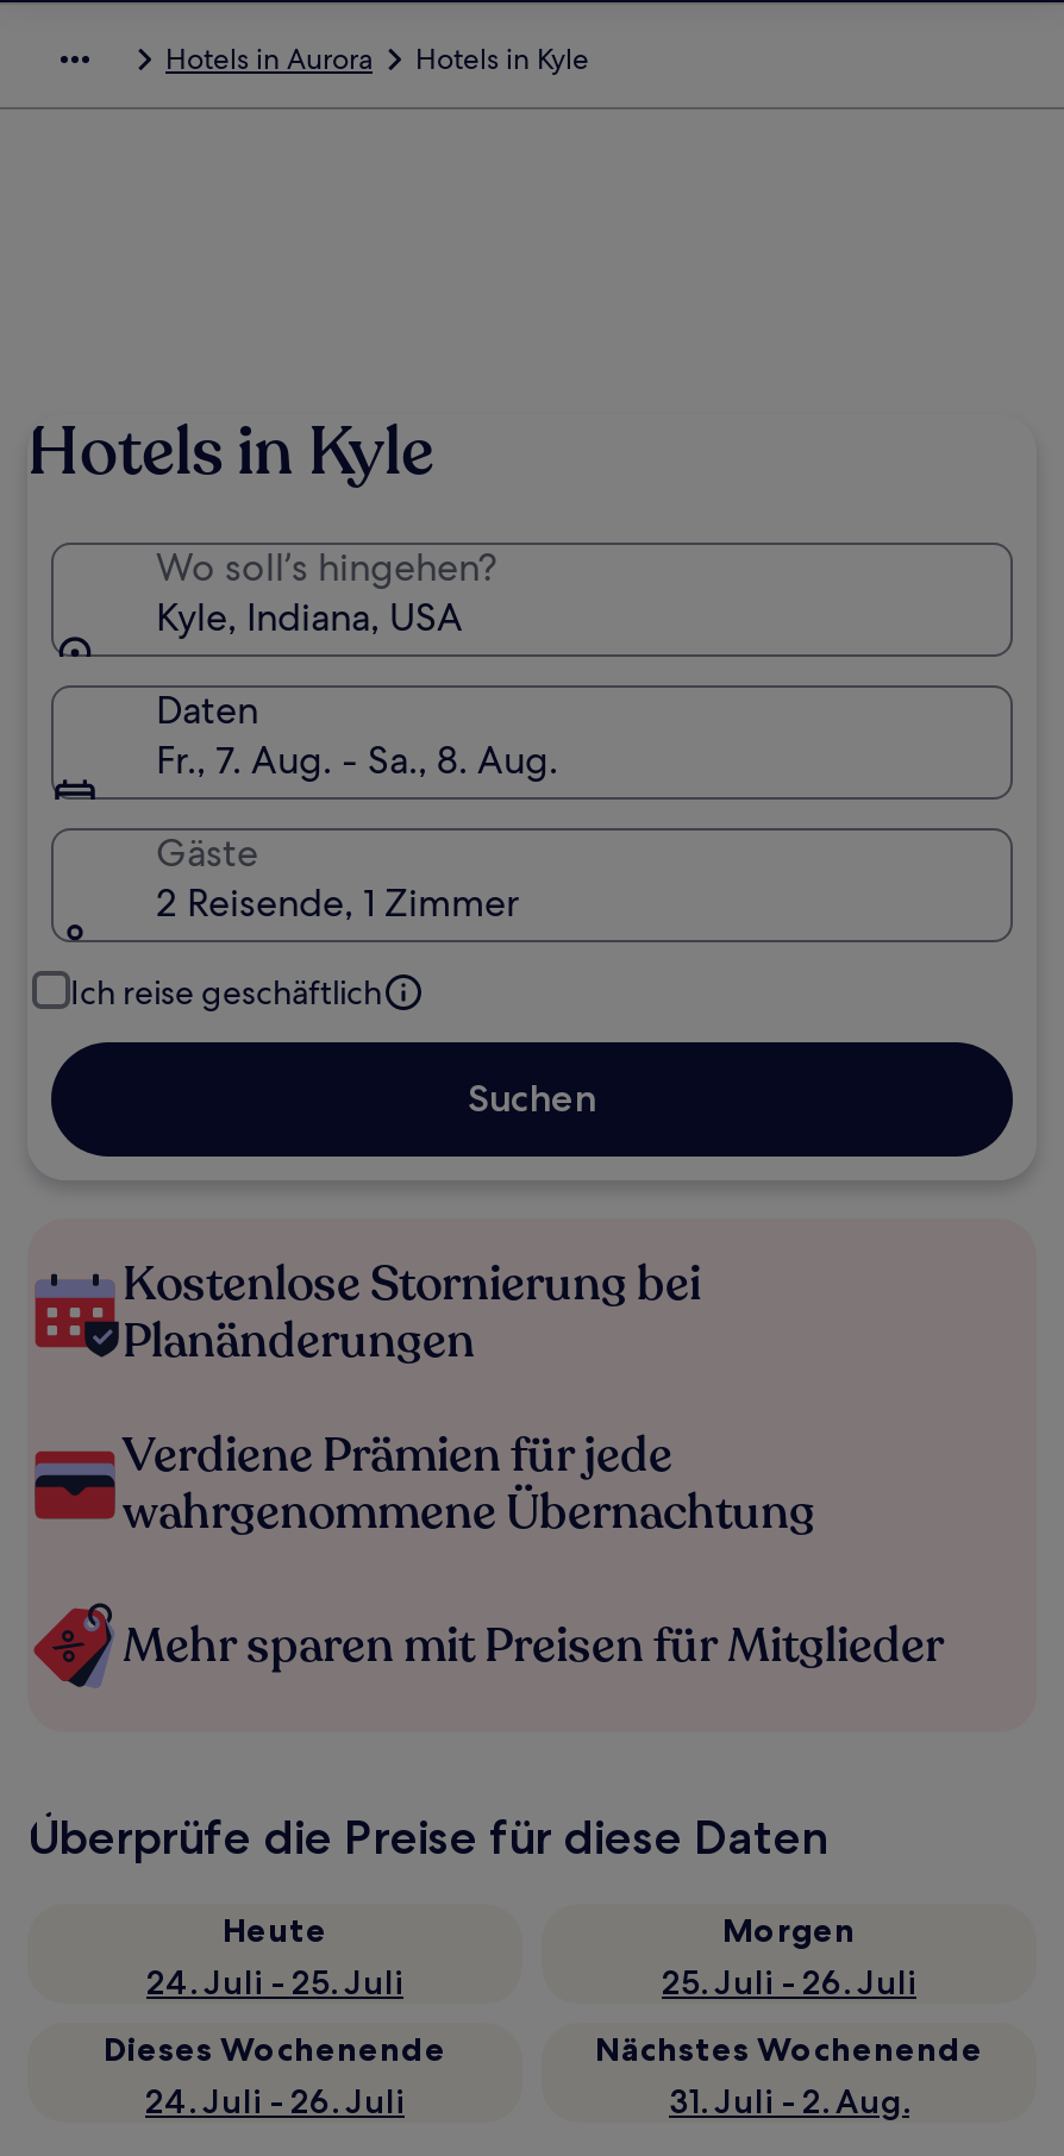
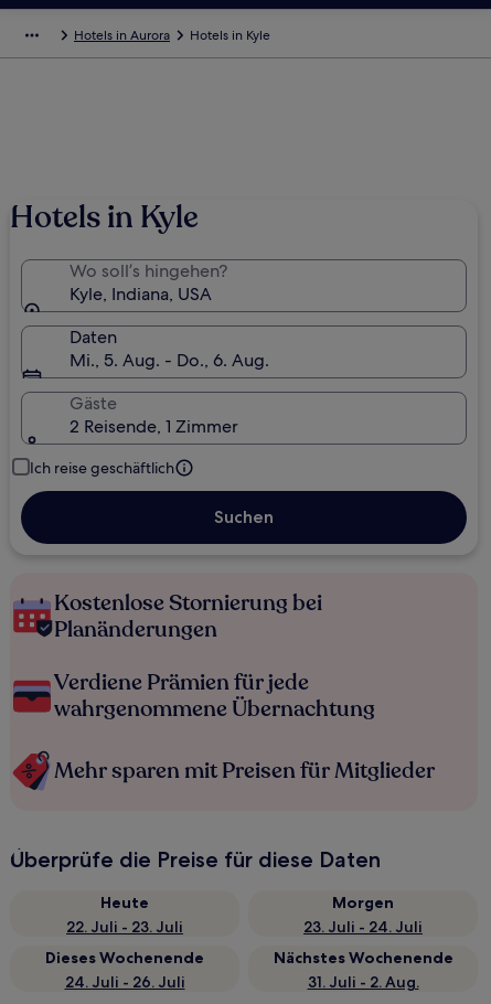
- Fr., 7. Aug. - Sa., 8. Aug.
+ Mi., 5. Aug. - Do., 6. Aug.

- 24. Juli - 25. Juli
+ 22. Juli - 23. Juli

- 25. Juli - 26. Juli
+ 23. Juli - 24. Juli
